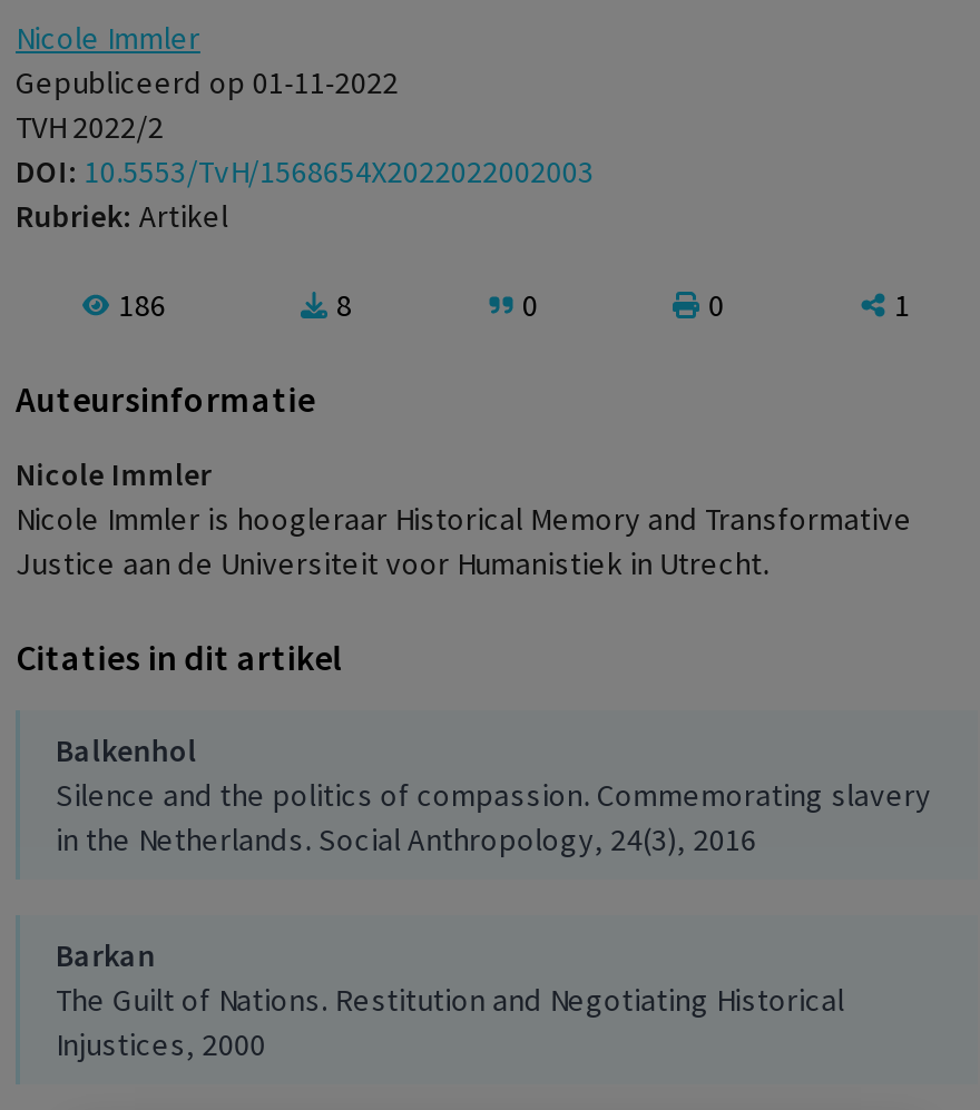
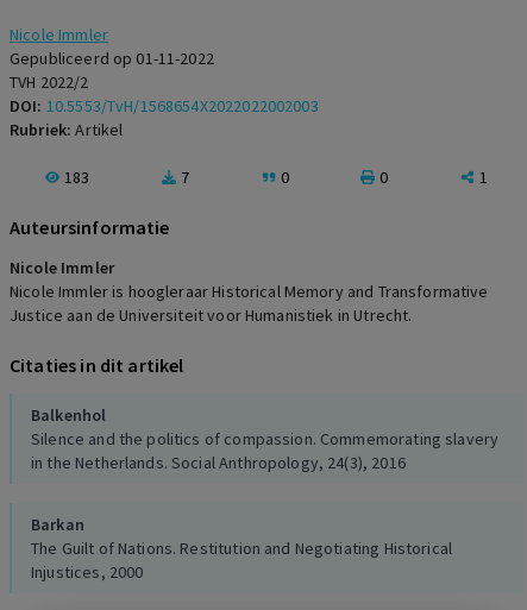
- 186
+ 183

- 8
+ 7
